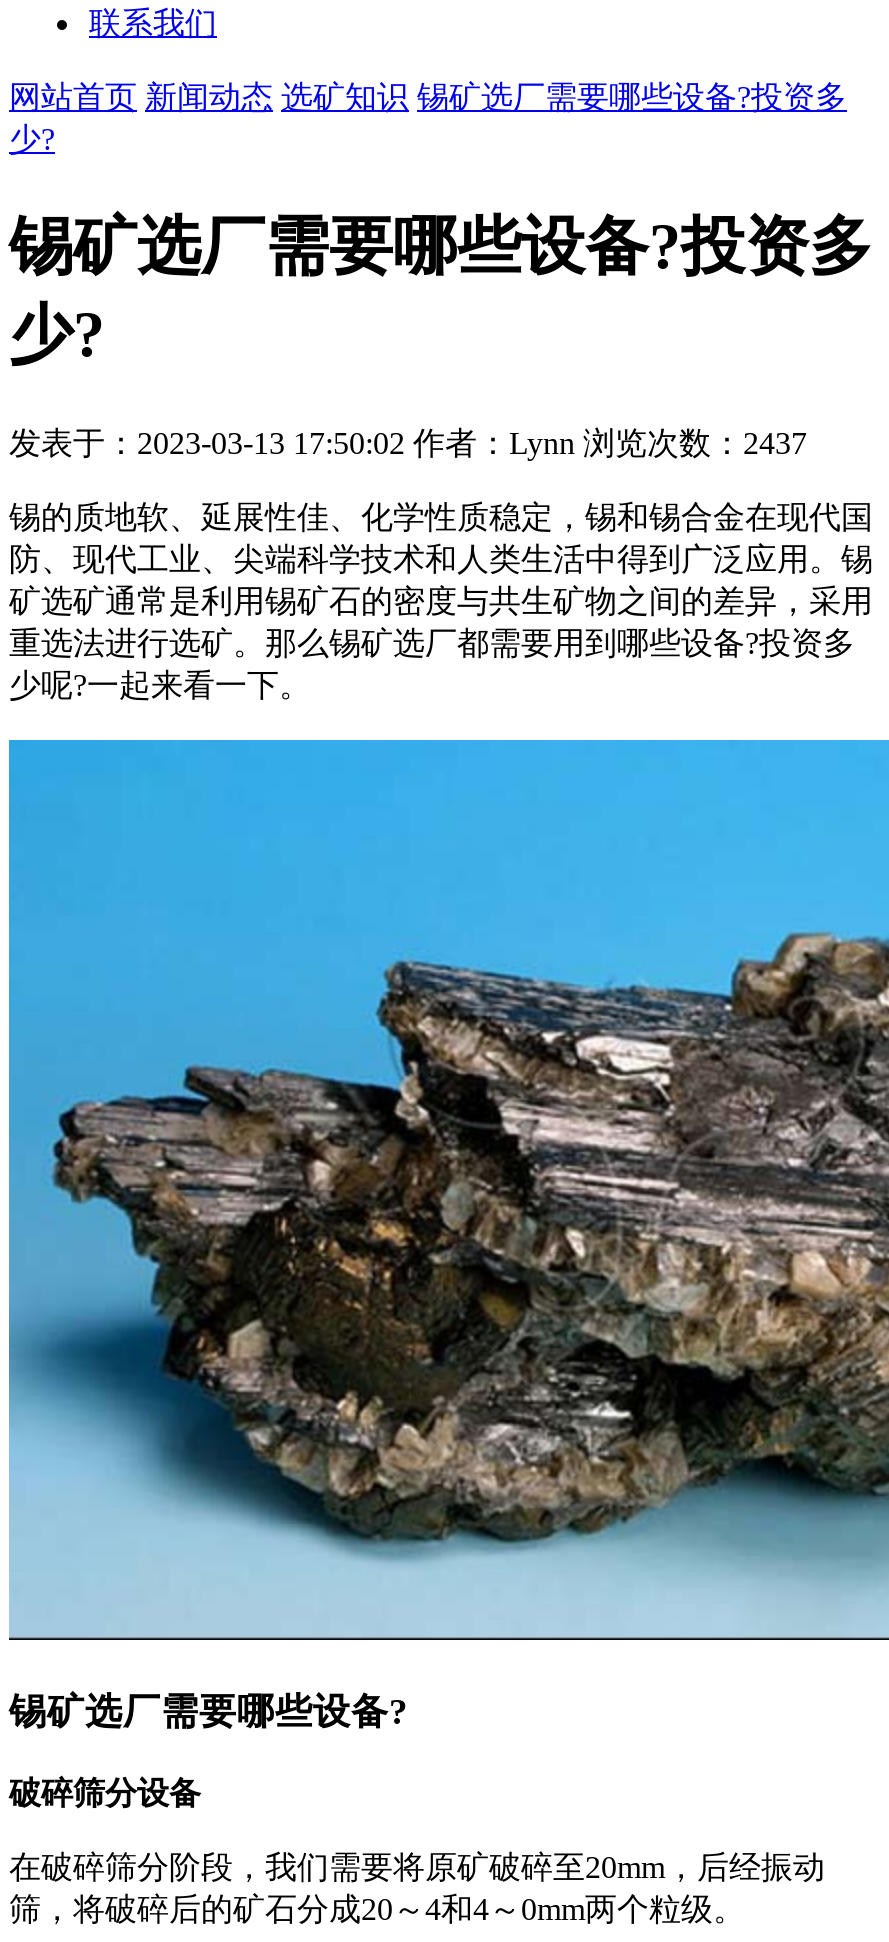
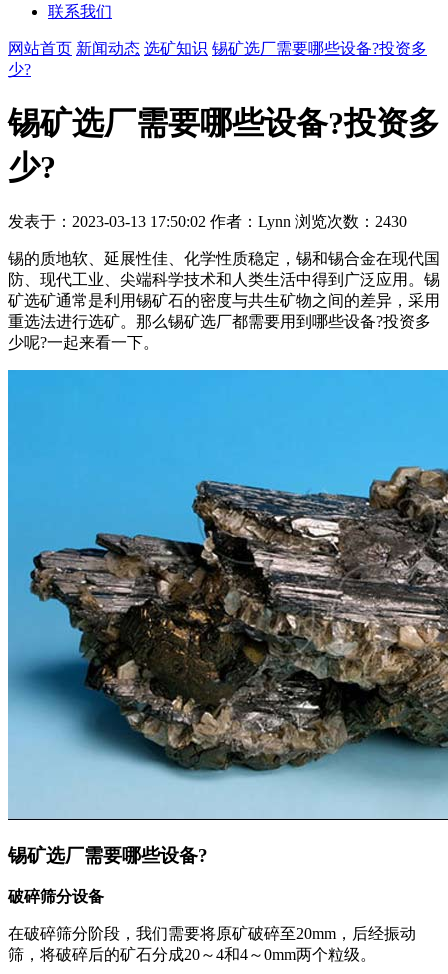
- 发表于：2023-03-13 17:50:02 作者：Lynn 浏览次数：2437
+ 发表于：2023-03-13 17:50:02 作者：Lynn 浏览次数：2430
